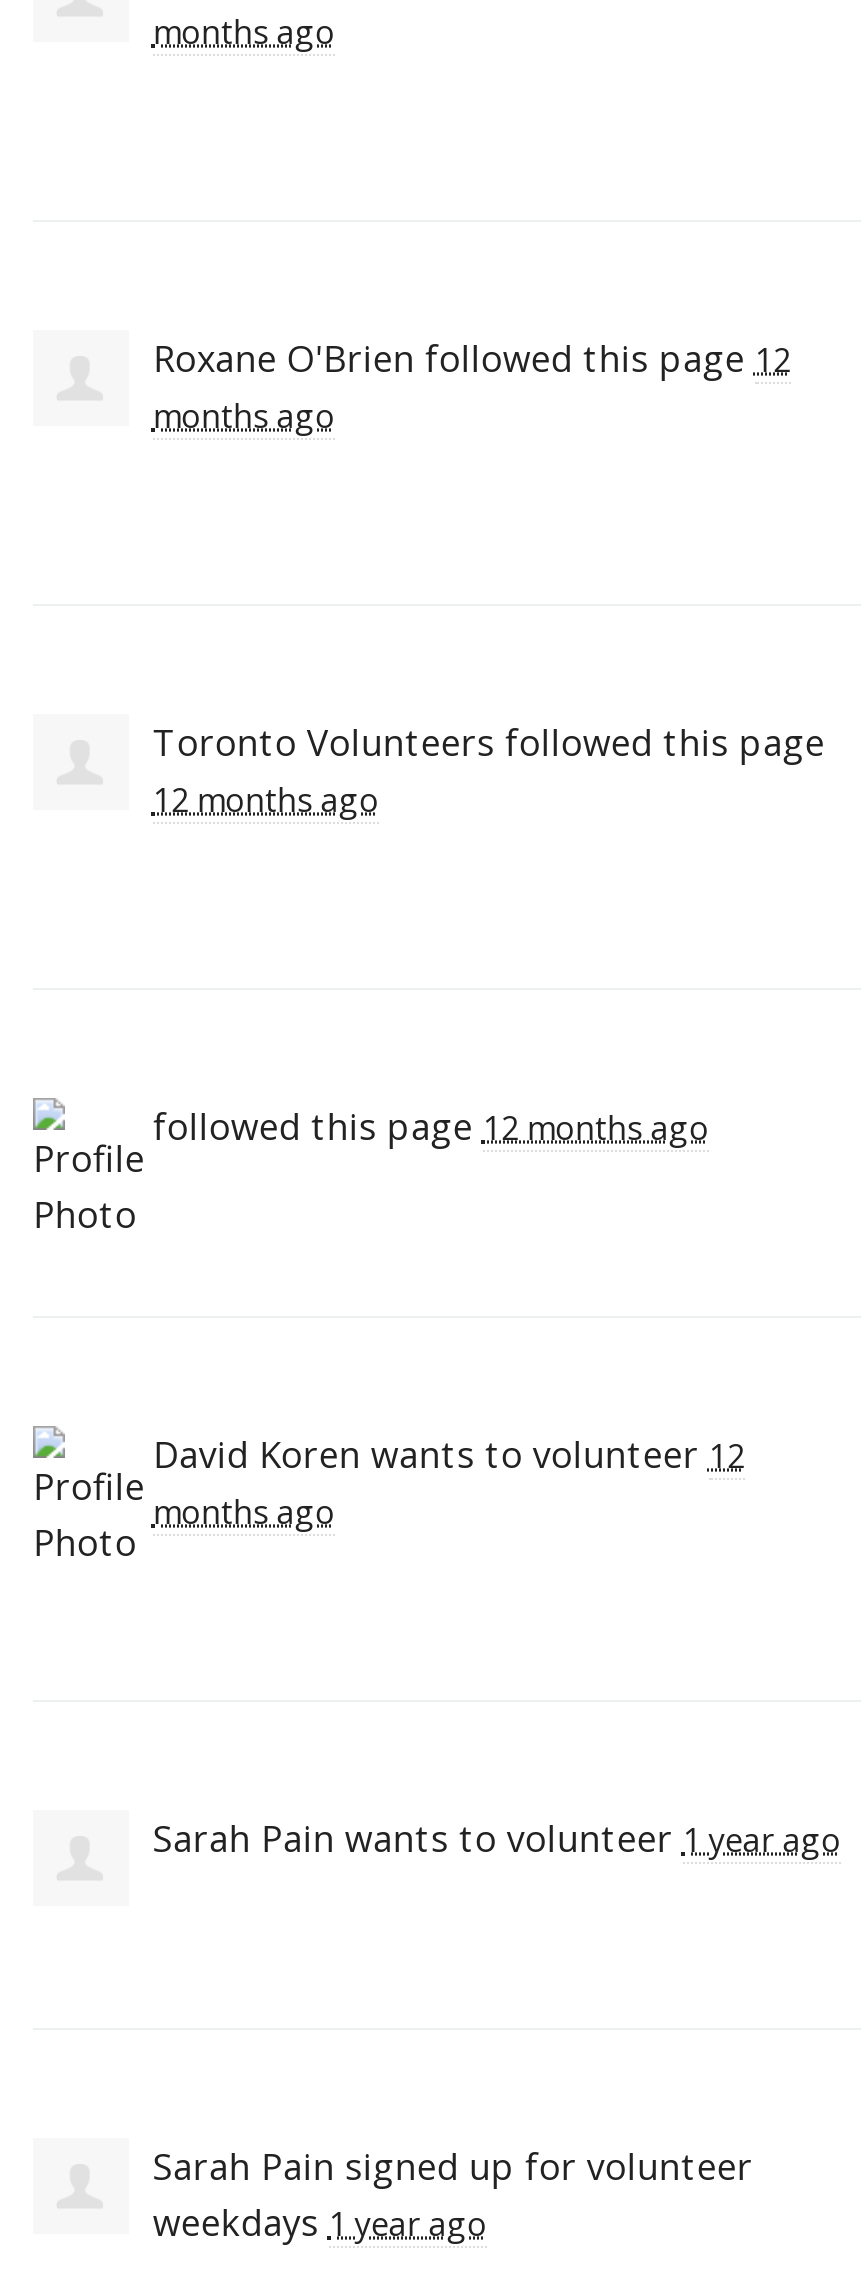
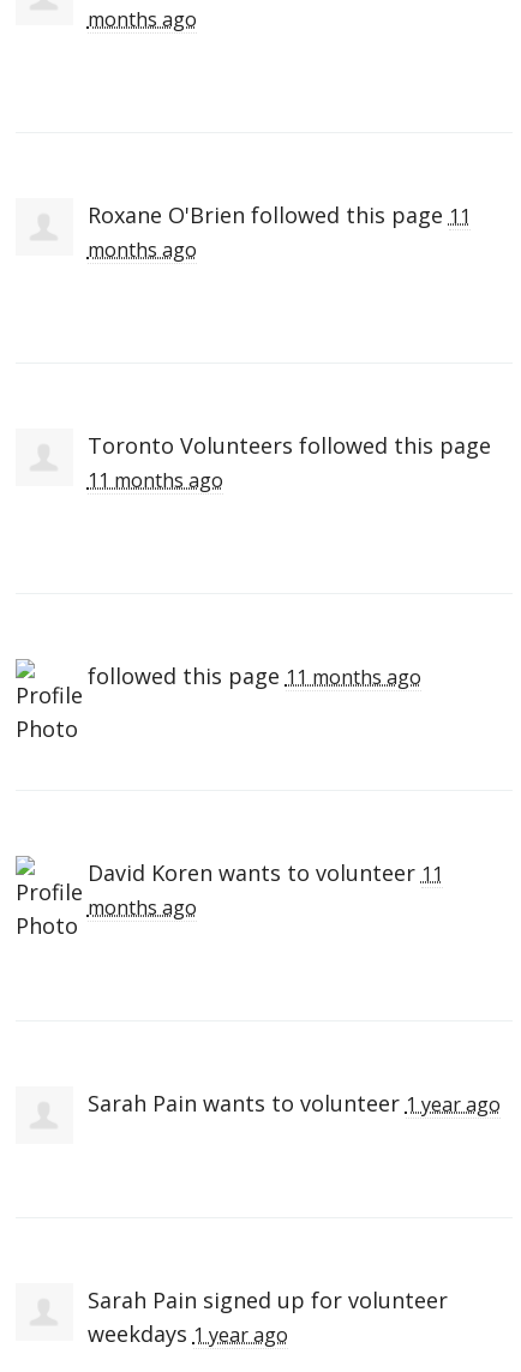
- Roxane O'Brien followed this page 12
+ Roxane O'Brien followed this page 11

- 12 months ago
+ 11 months ago

- followed this page 12 months ago
+ followed this page 11 months ago

- David Koren wants to volunteer 12
+ David Koren wants to volunteer 11
